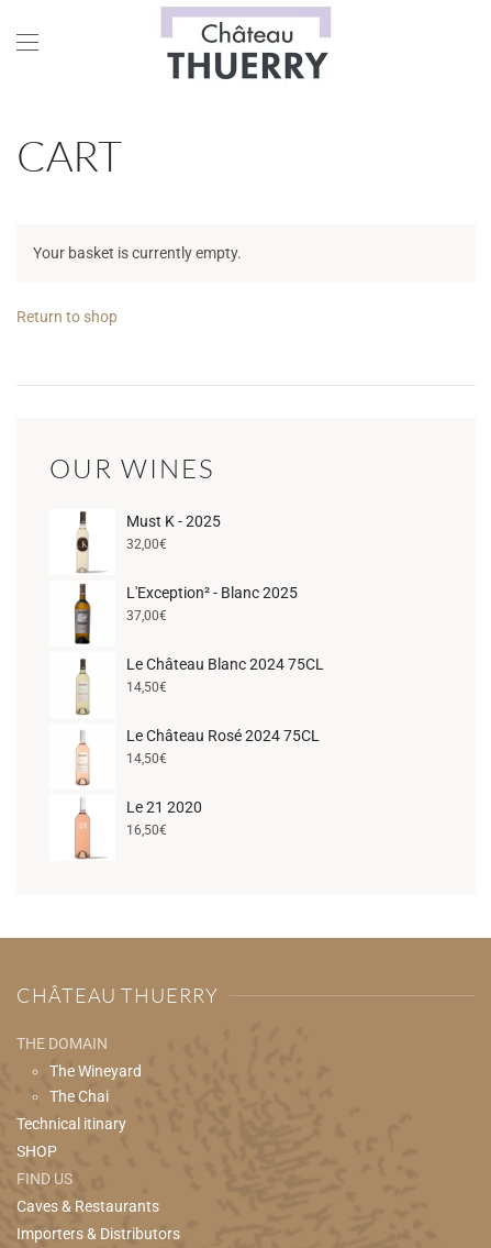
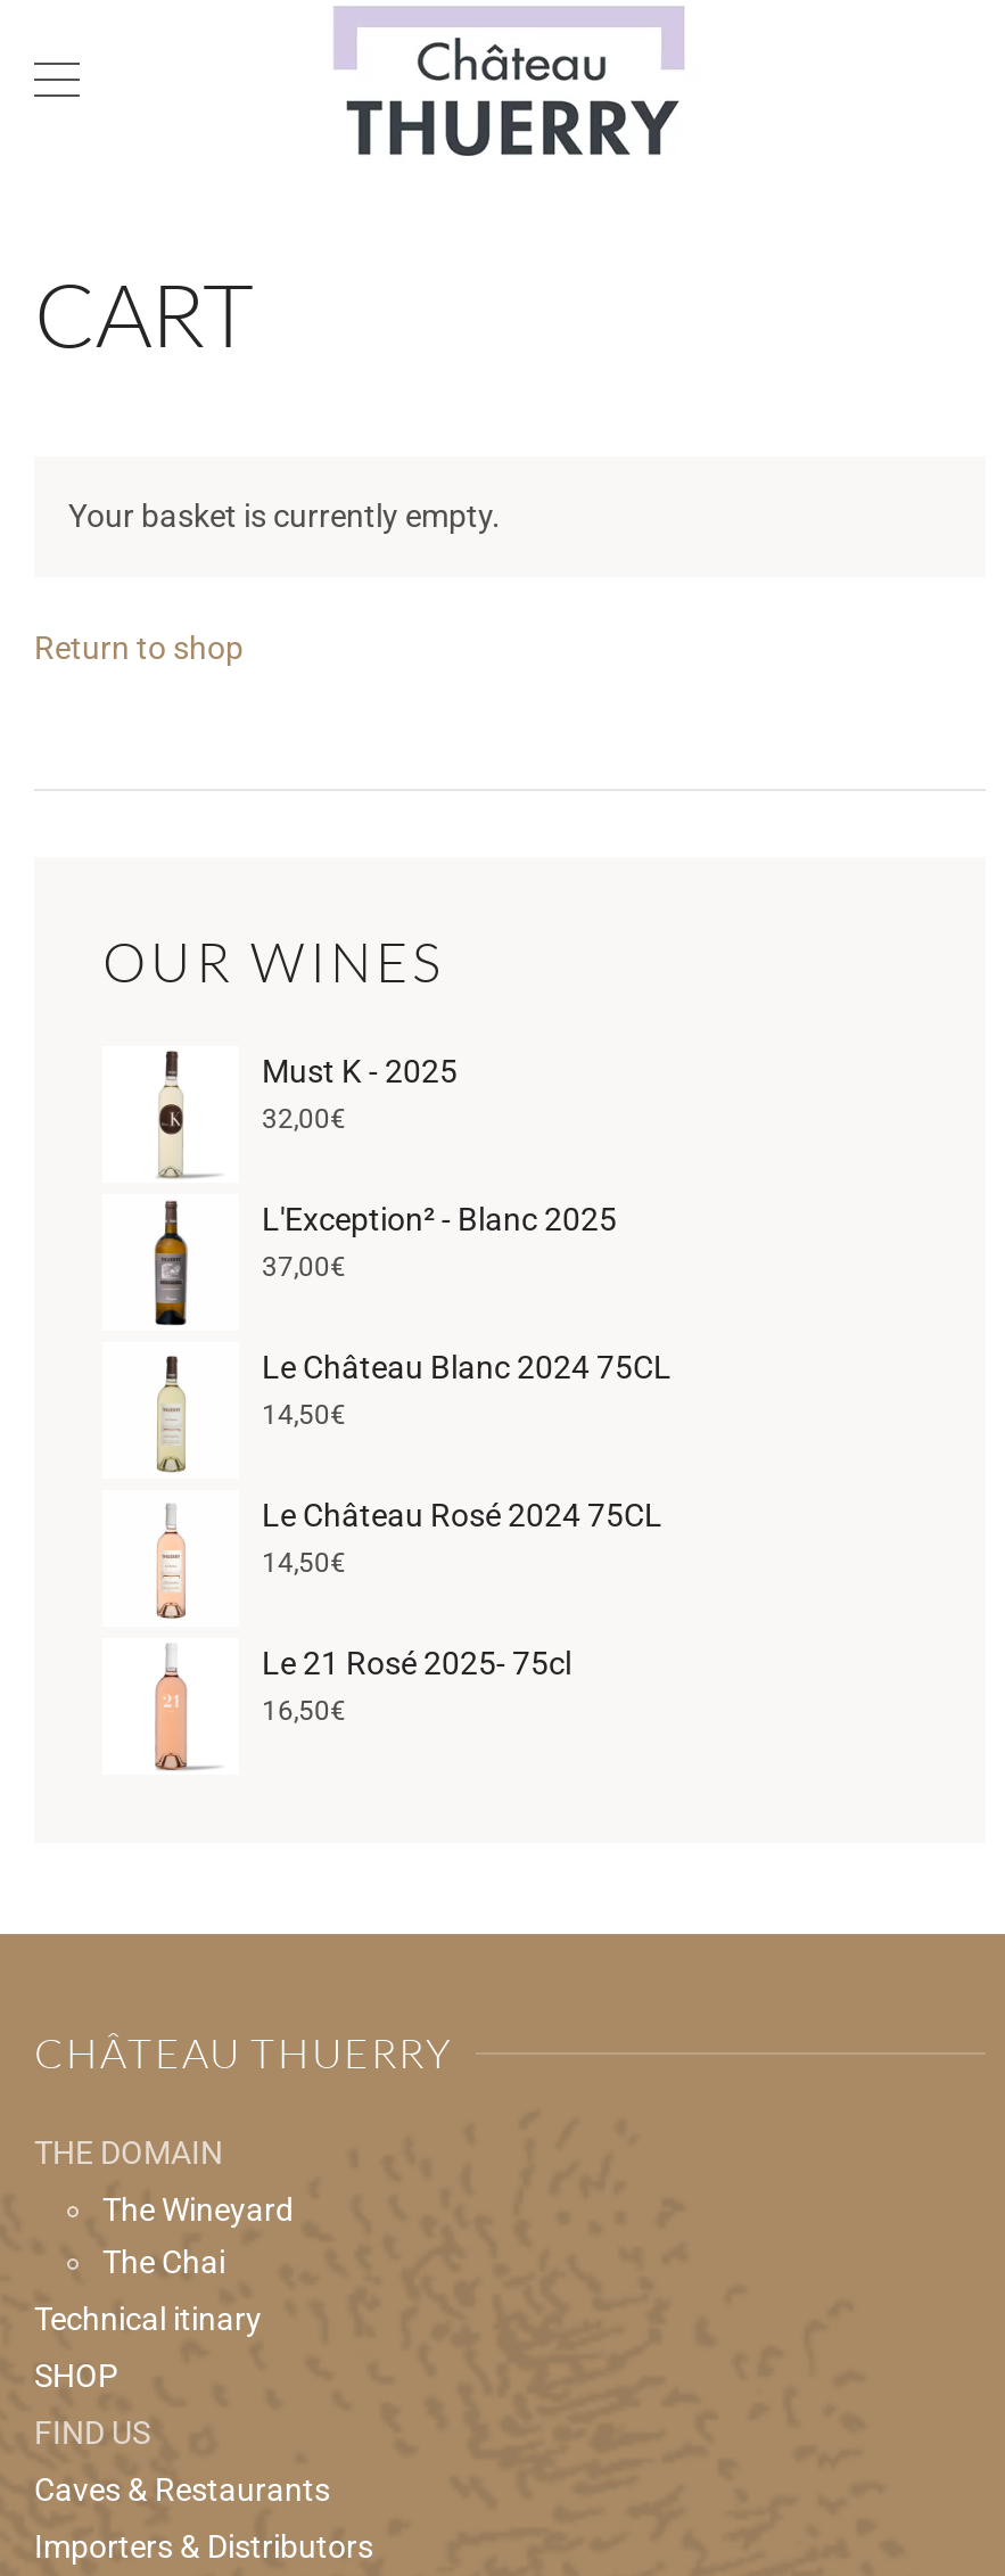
- Le 21 2020
+ Le 21 Rosé 2025- 75cl
